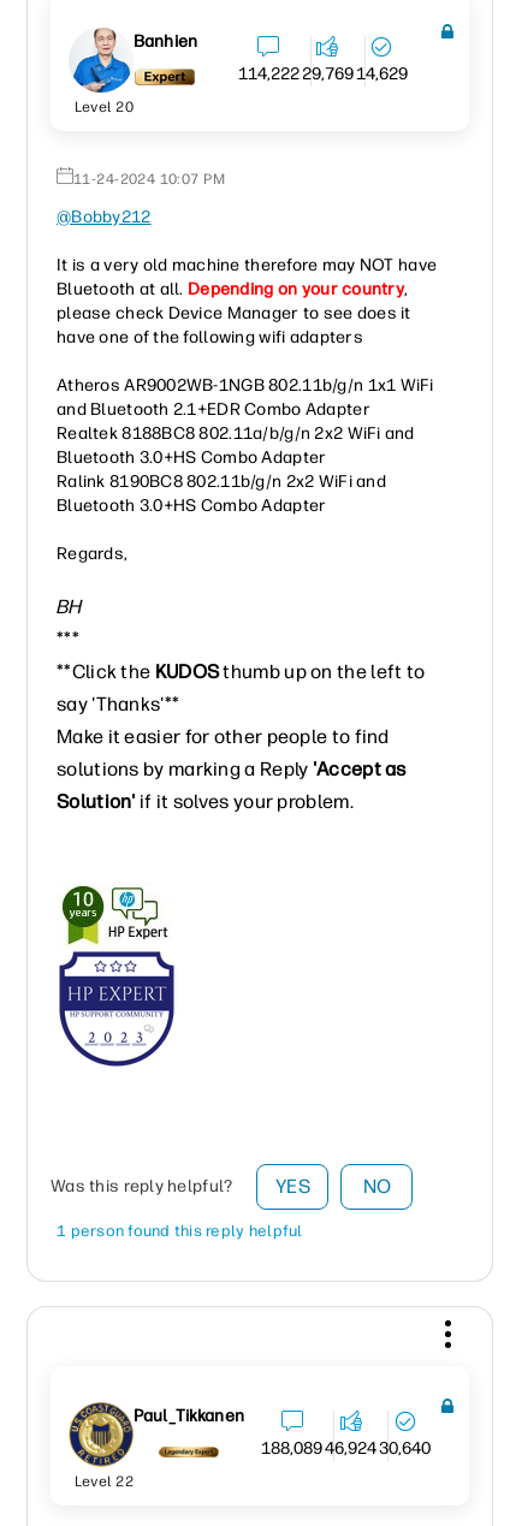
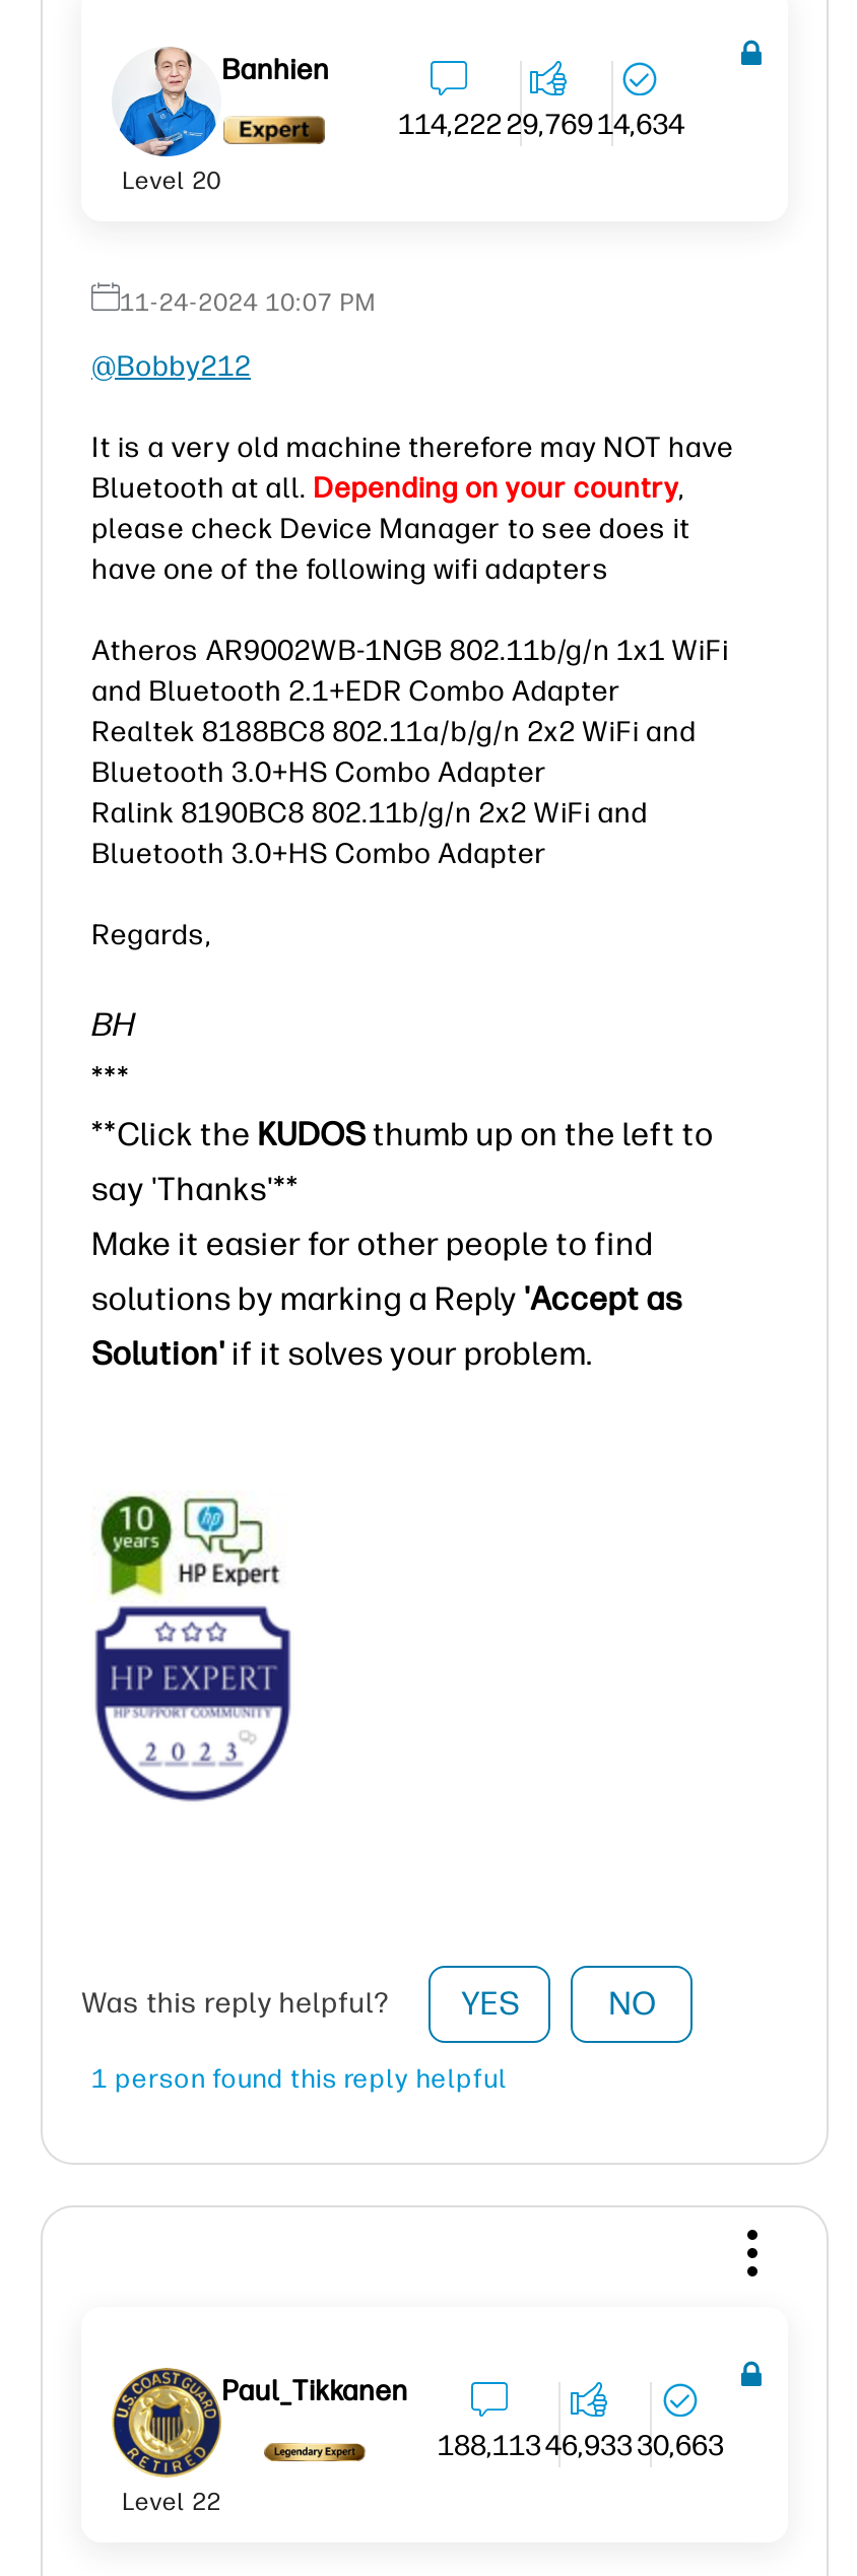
- 114,222 29,769 14,629
+ 114,222 29,769 14,634

- 188,089 46,924 30,640
+ 188,113 46,933 30,663
